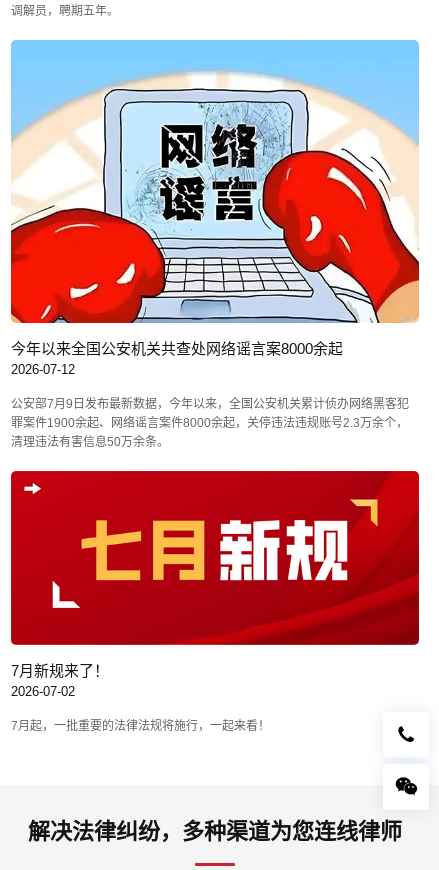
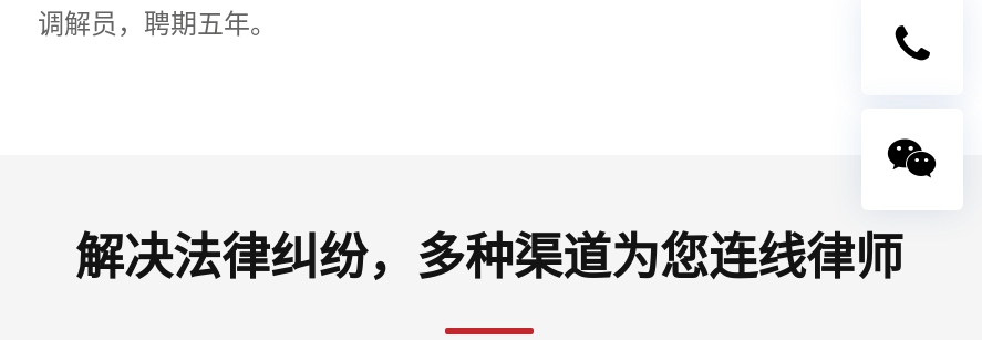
- [image]
- 今年以来全国公安机关共查处网络谣言案8000余起
- 2026-07-12
- 公安部7月9日发布最新数据，今年以来，全国公安机关累计侦办网络黑客犯
- 罪案件1900余起、网络谣言案件8000余起，关停违法违规账号2.3万余个，
- 清理违法有害信息50万余条。

- [image]
- 7月新规来了！
- 2026-07-02
- 7月起，一批重要的法律法规将施行，一起来看！
